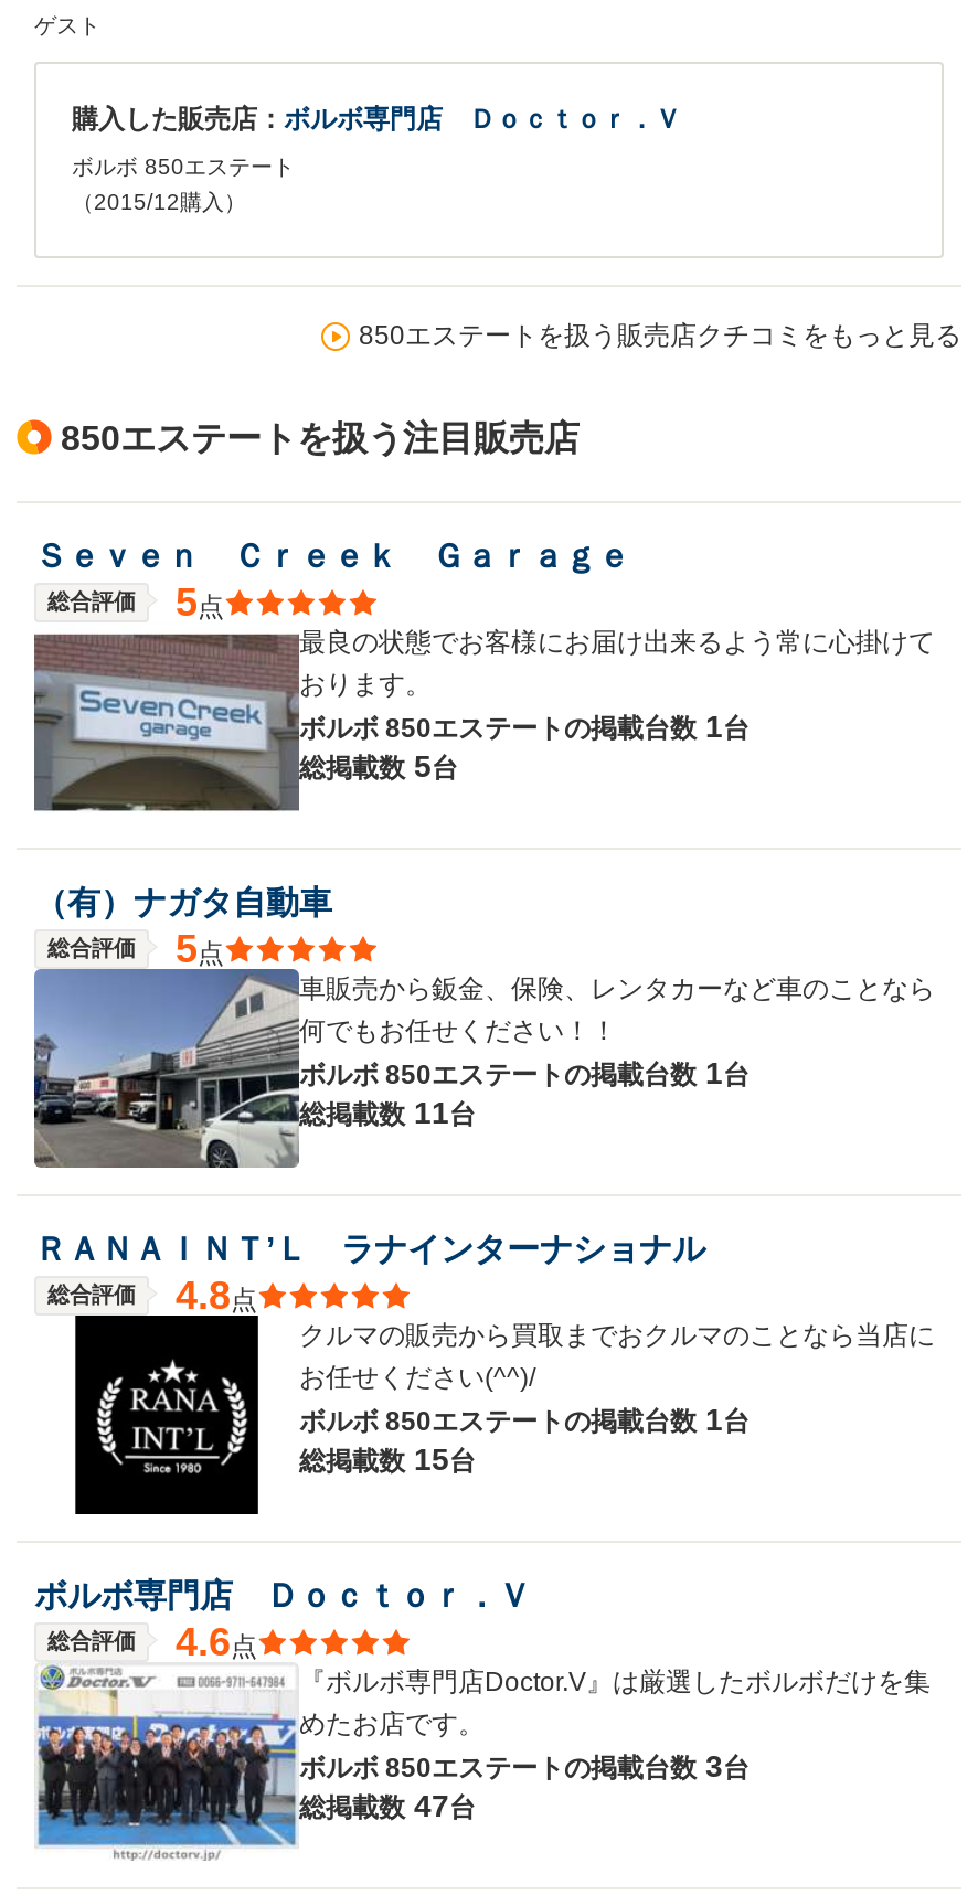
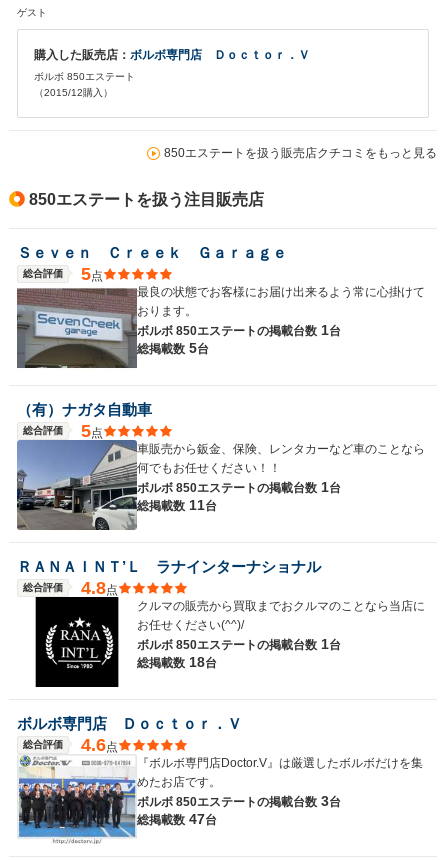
- 総掲載数 15台
+ 総掲載数 18台
